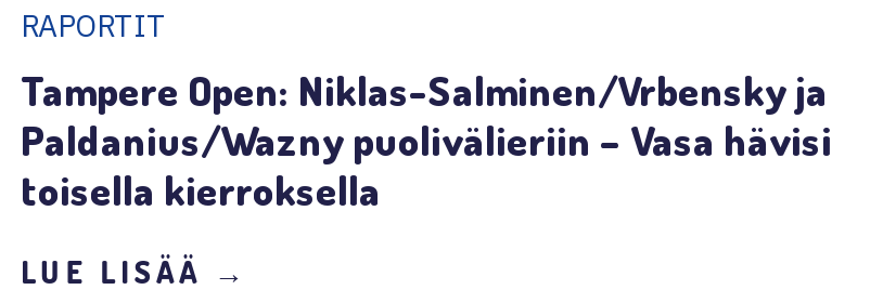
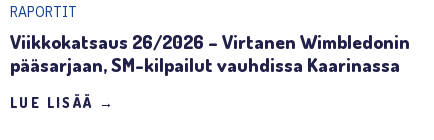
- Tampere Open: Niklas-Salminen/Vrbensky ja
- Paldanius/Wazny puolivälieriin – Vasa hävisi
- toisella kierroksella
+ Viikkokatsaus 26/2026 – Virtanen Wimbledonin
+ pääsarjaan, SM-kilpailut vauhdissa Kaarinassa
